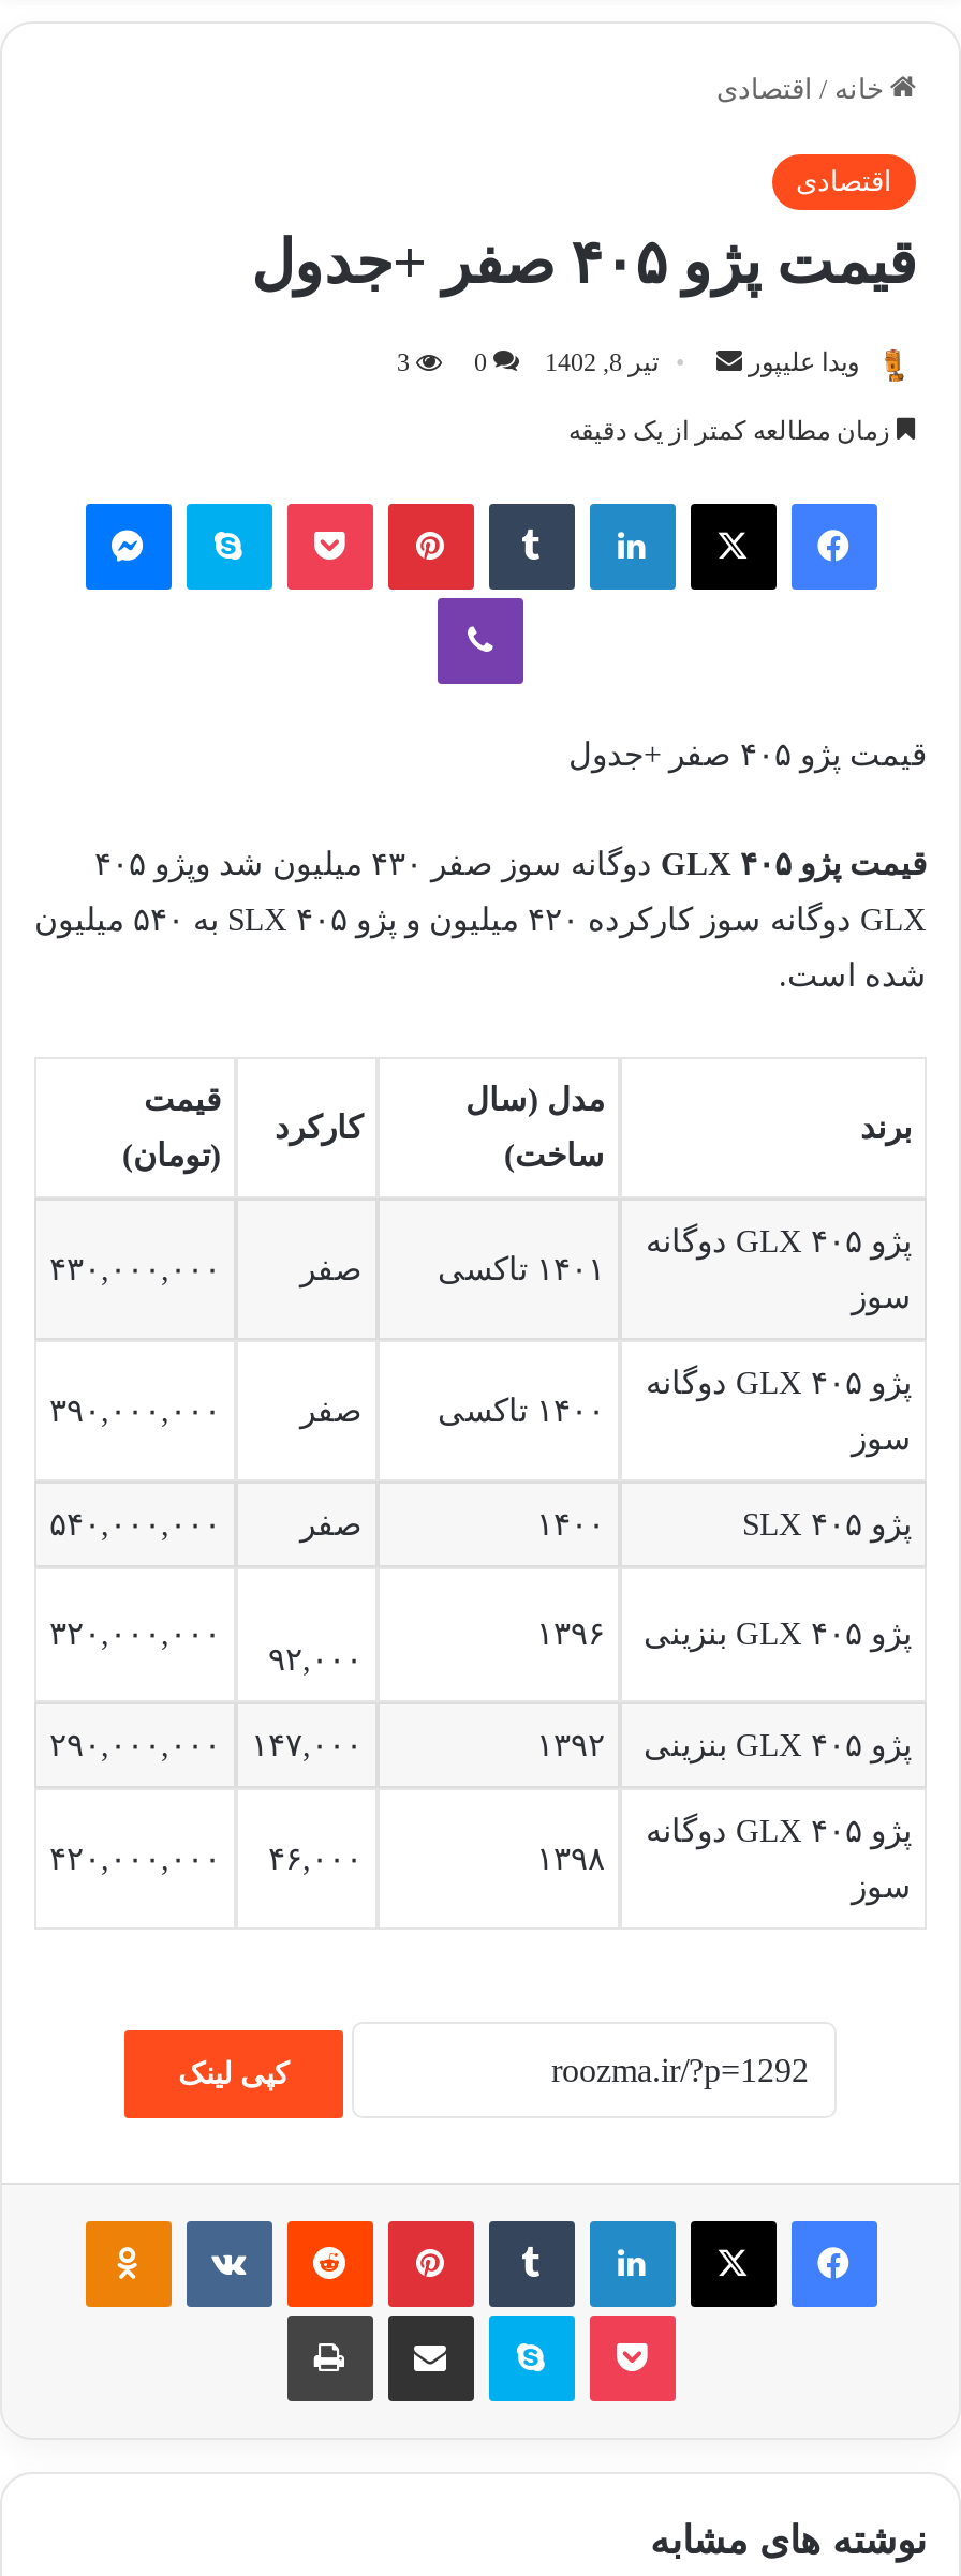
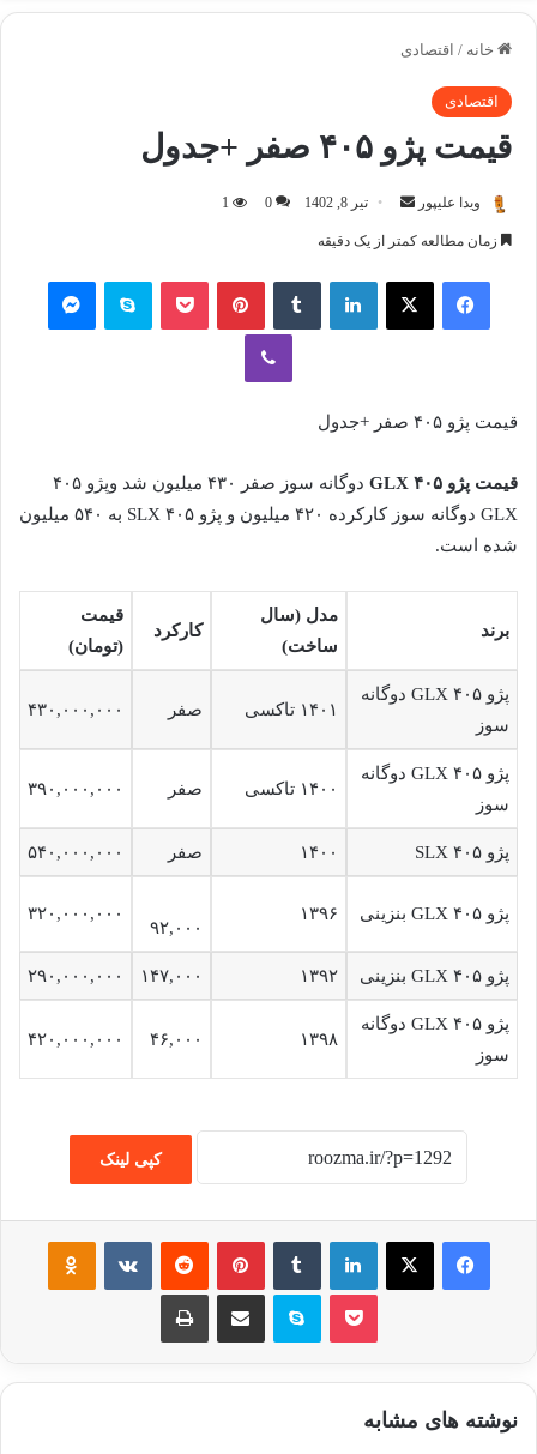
- 3
+ 1
